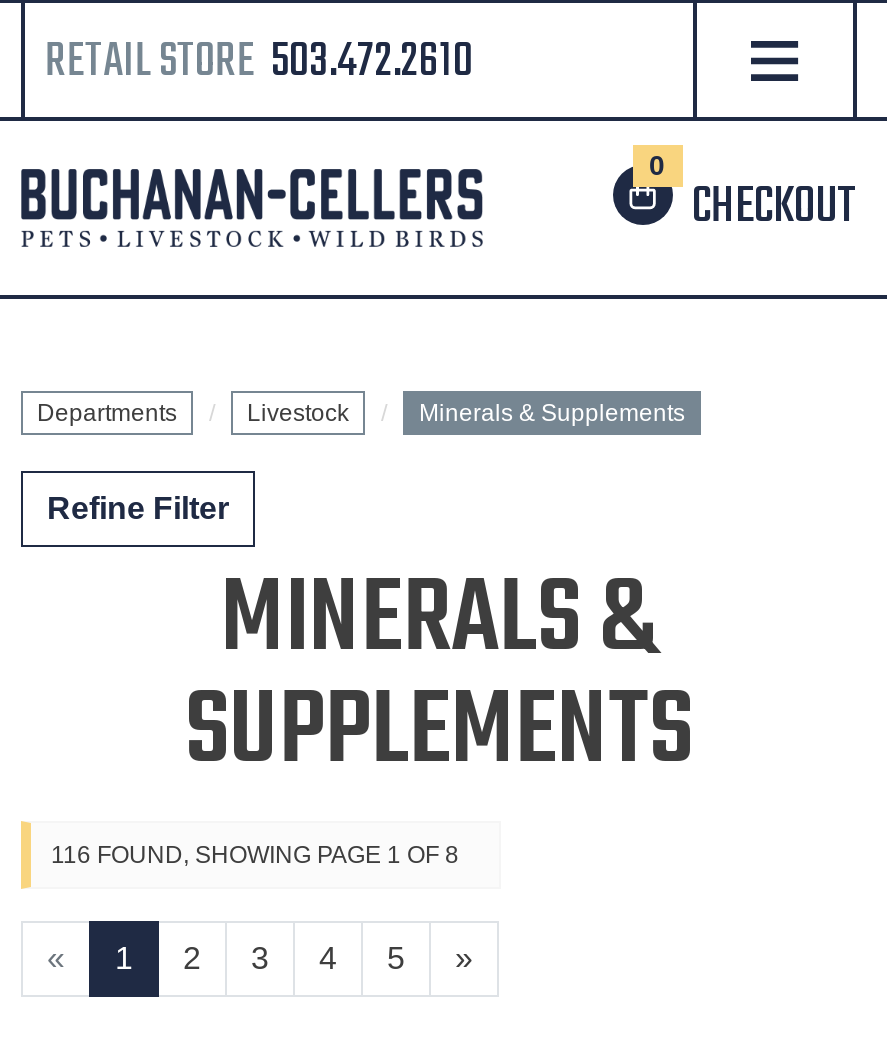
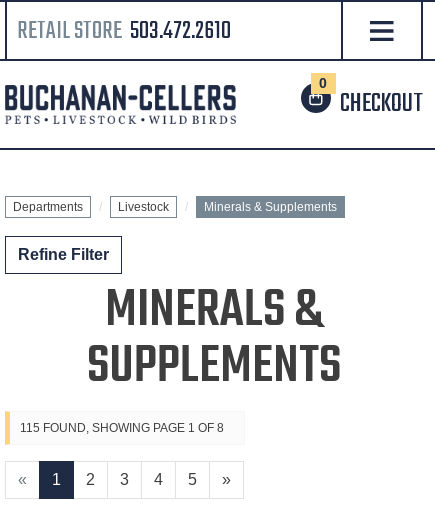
- 116 FOUND, SHOWING PAGE 1 OF 8
+ 115 FOUND, SHOWING PAGE 1 OF 8
